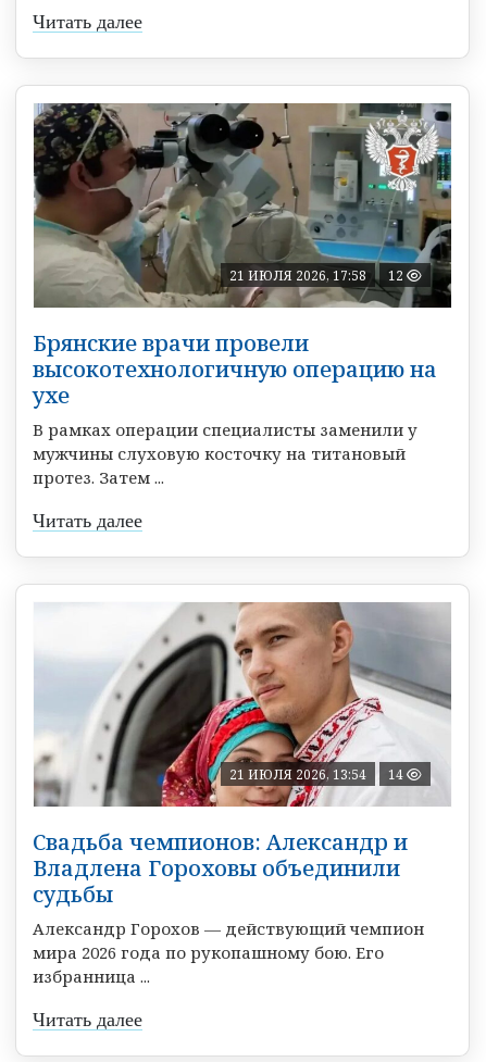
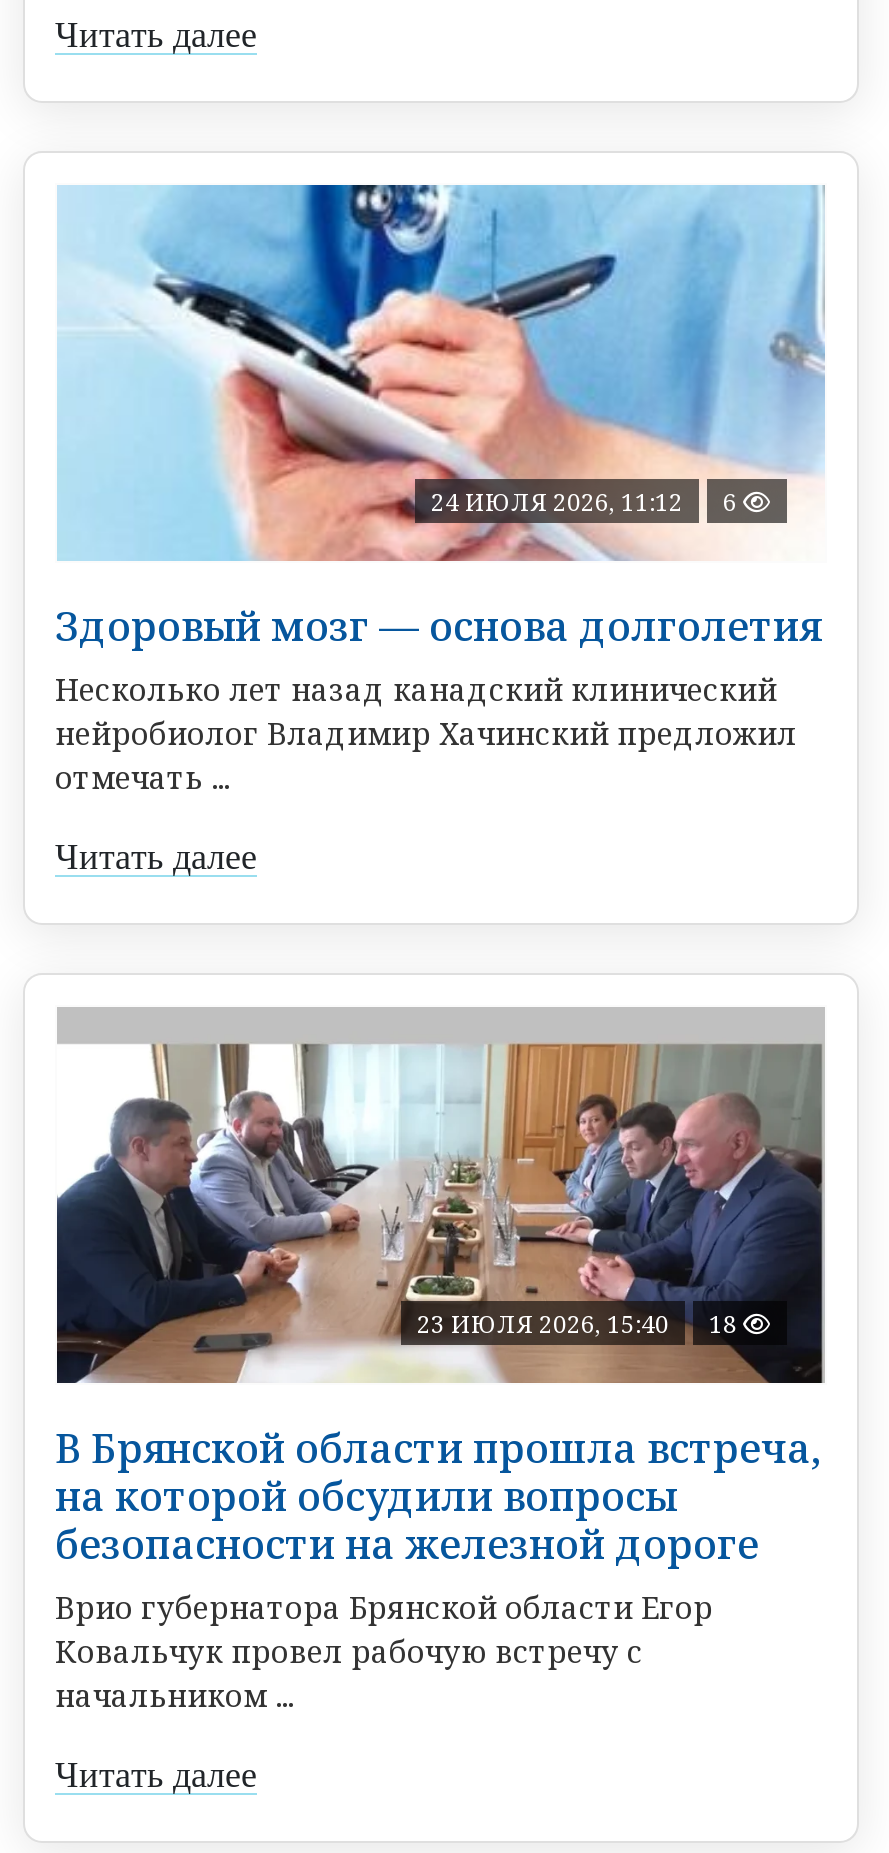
- [image]
- 21 ИЮЛЯ 2026, 17:58
- 12
+ [image]
+ 24 ИЮЛЯ 2026, 11:12
+ 6

- Брянские врачи провели
- высокотехнологичную операцию на
- ухе
- В рамках операции специалисты заменили у
- мужчины слуховую косточку на титановый
- протез. Затем ...
+ Здоровый мозг — основа долголетия
+ Несколько лет назад канадский клинический
+ нейробиолог Владимир Хачинский предложил
+ отмечать ...

- [image]
- 21 ИЮЛЯ 2026, 13:54
- 14
+ [image]
+ 23 ИЮЛЯ 2026, 15:40
+ 18

- Свадьба чемпионов: Александр и
- Владлена Гороховы объединили
- судьбы
- Александр Горохов — действующий чемпион
- мира 2026 года по рукопашному бою. Его
- избранница ...
+ В Брянской области прошла встреча,
+ на которой обсудили вопросы
+ безопасности на железной дороге
+ Врио губернатора Брянской области Егор
+ Ковальчук провел рабочую встречу с
+ начальником ...
